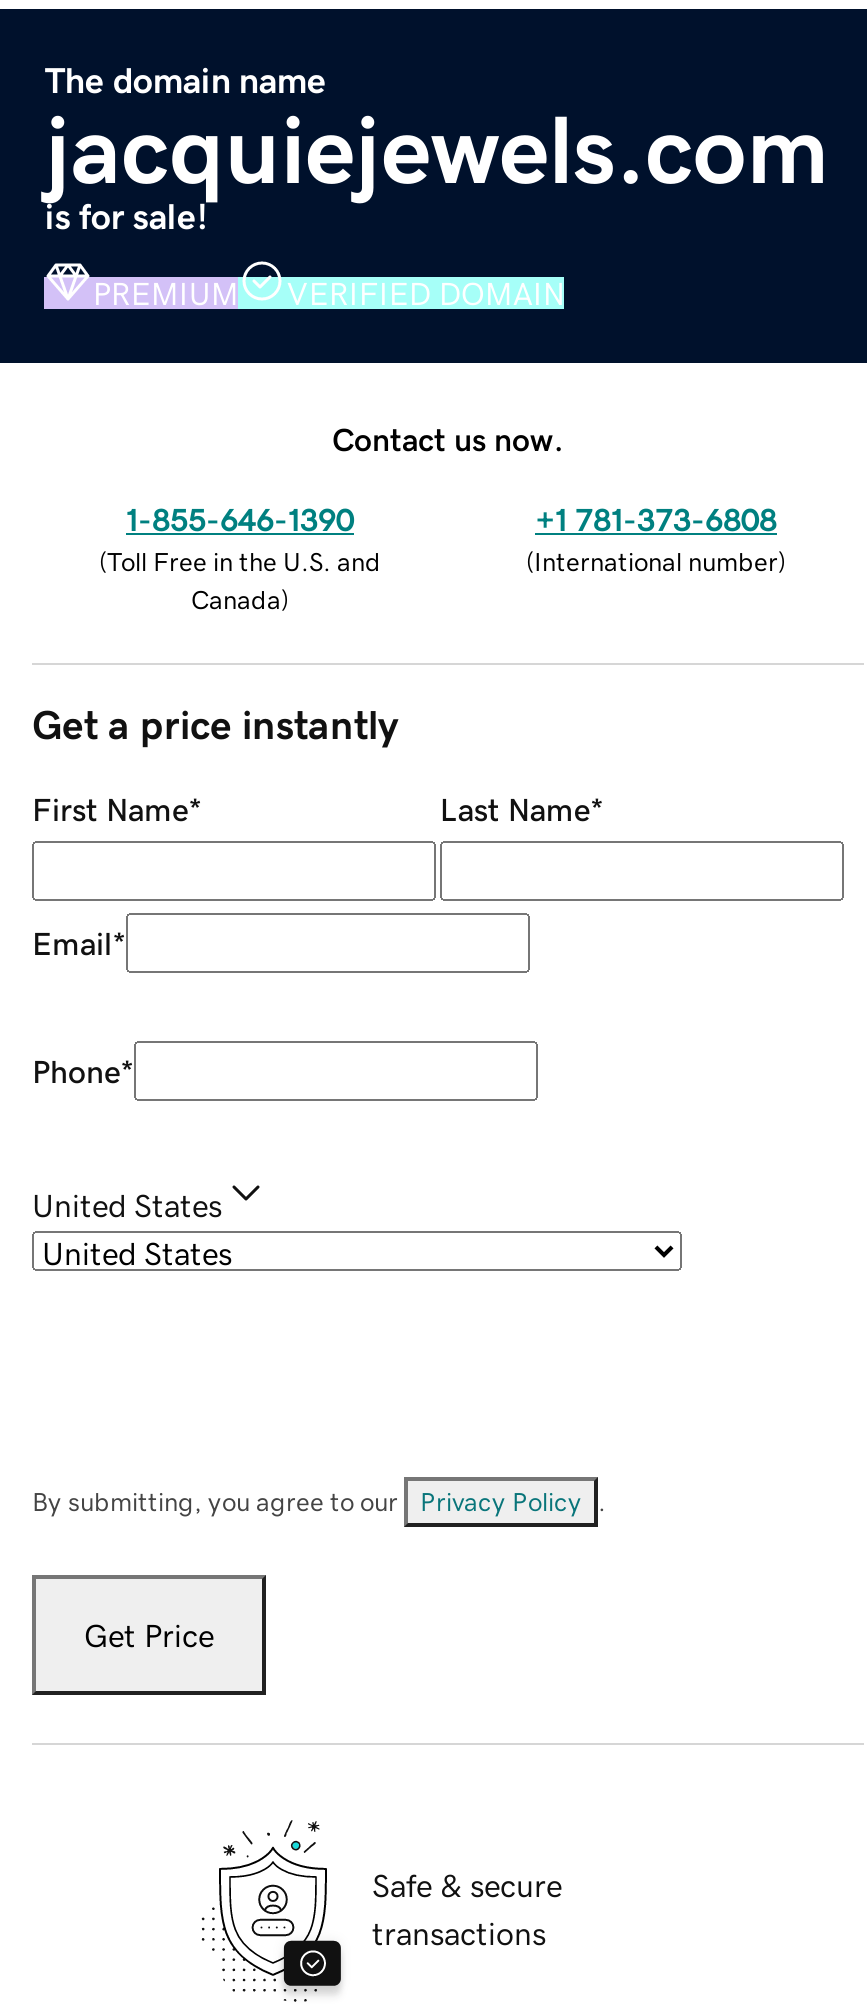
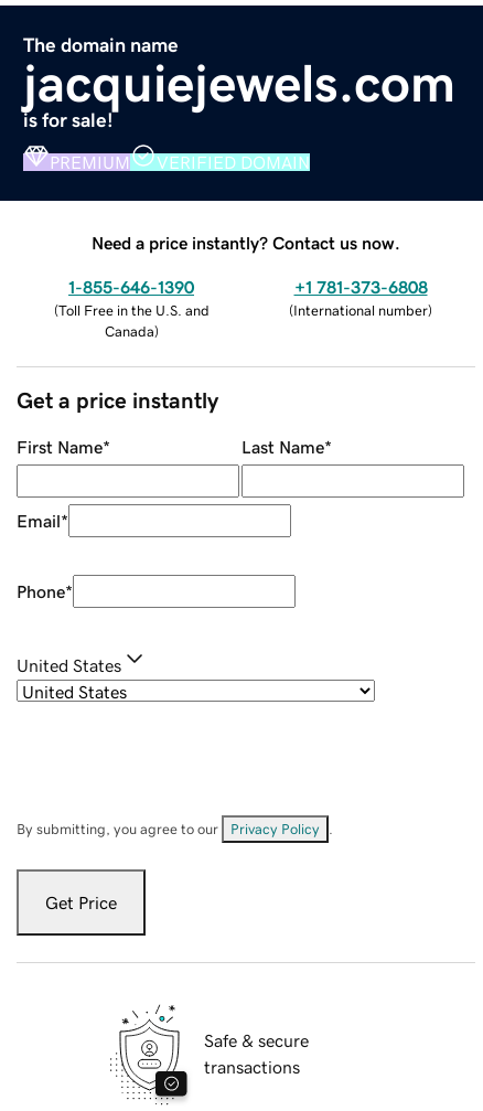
- Contact us now.
+ Need a price instantly? Contact us now.
